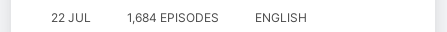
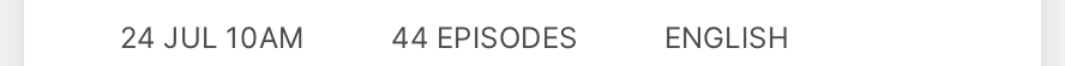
- 22 JUL
- 1,684 EPISODES
+ 24 JUL 10AM
+ 44 EPISODES
